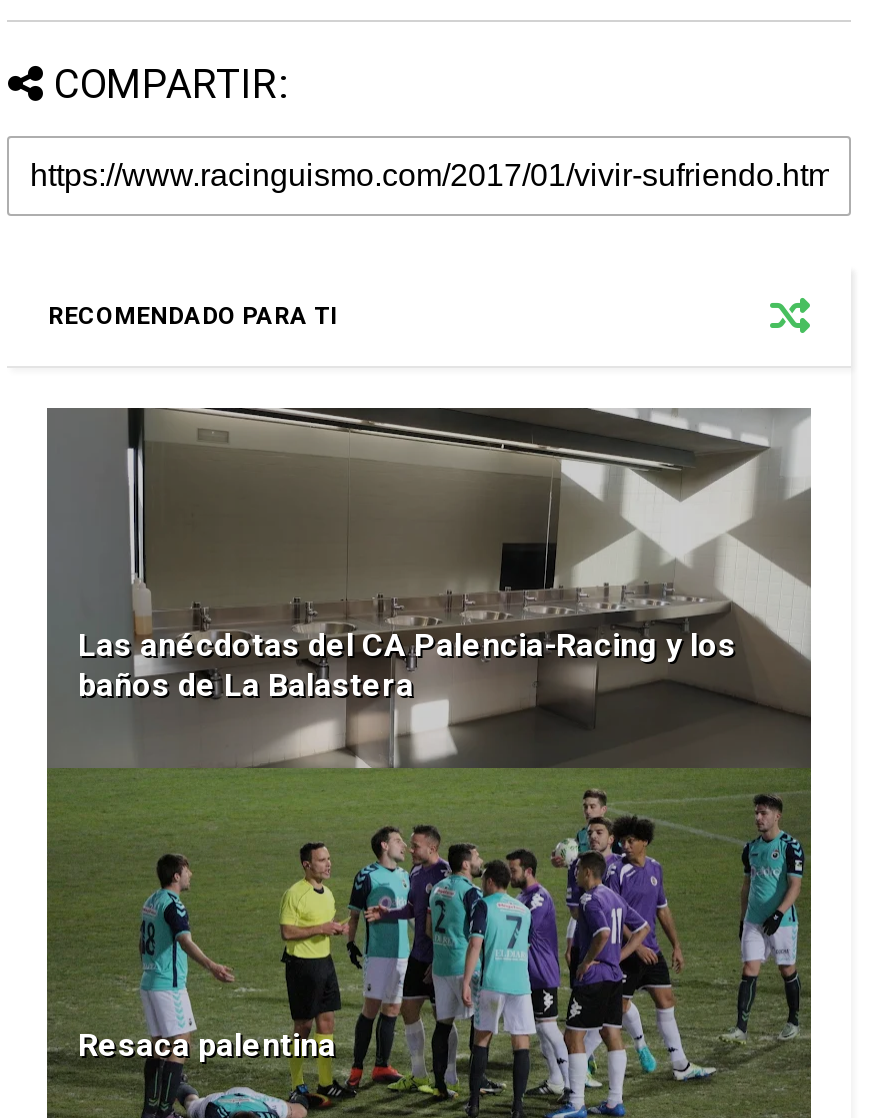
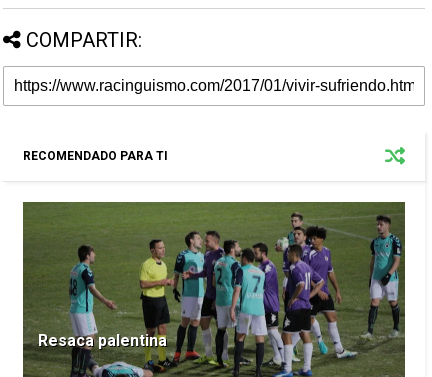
- [image]
- Las anécdotas del CA Palencia-Racing y los
- baños de La Balastera
